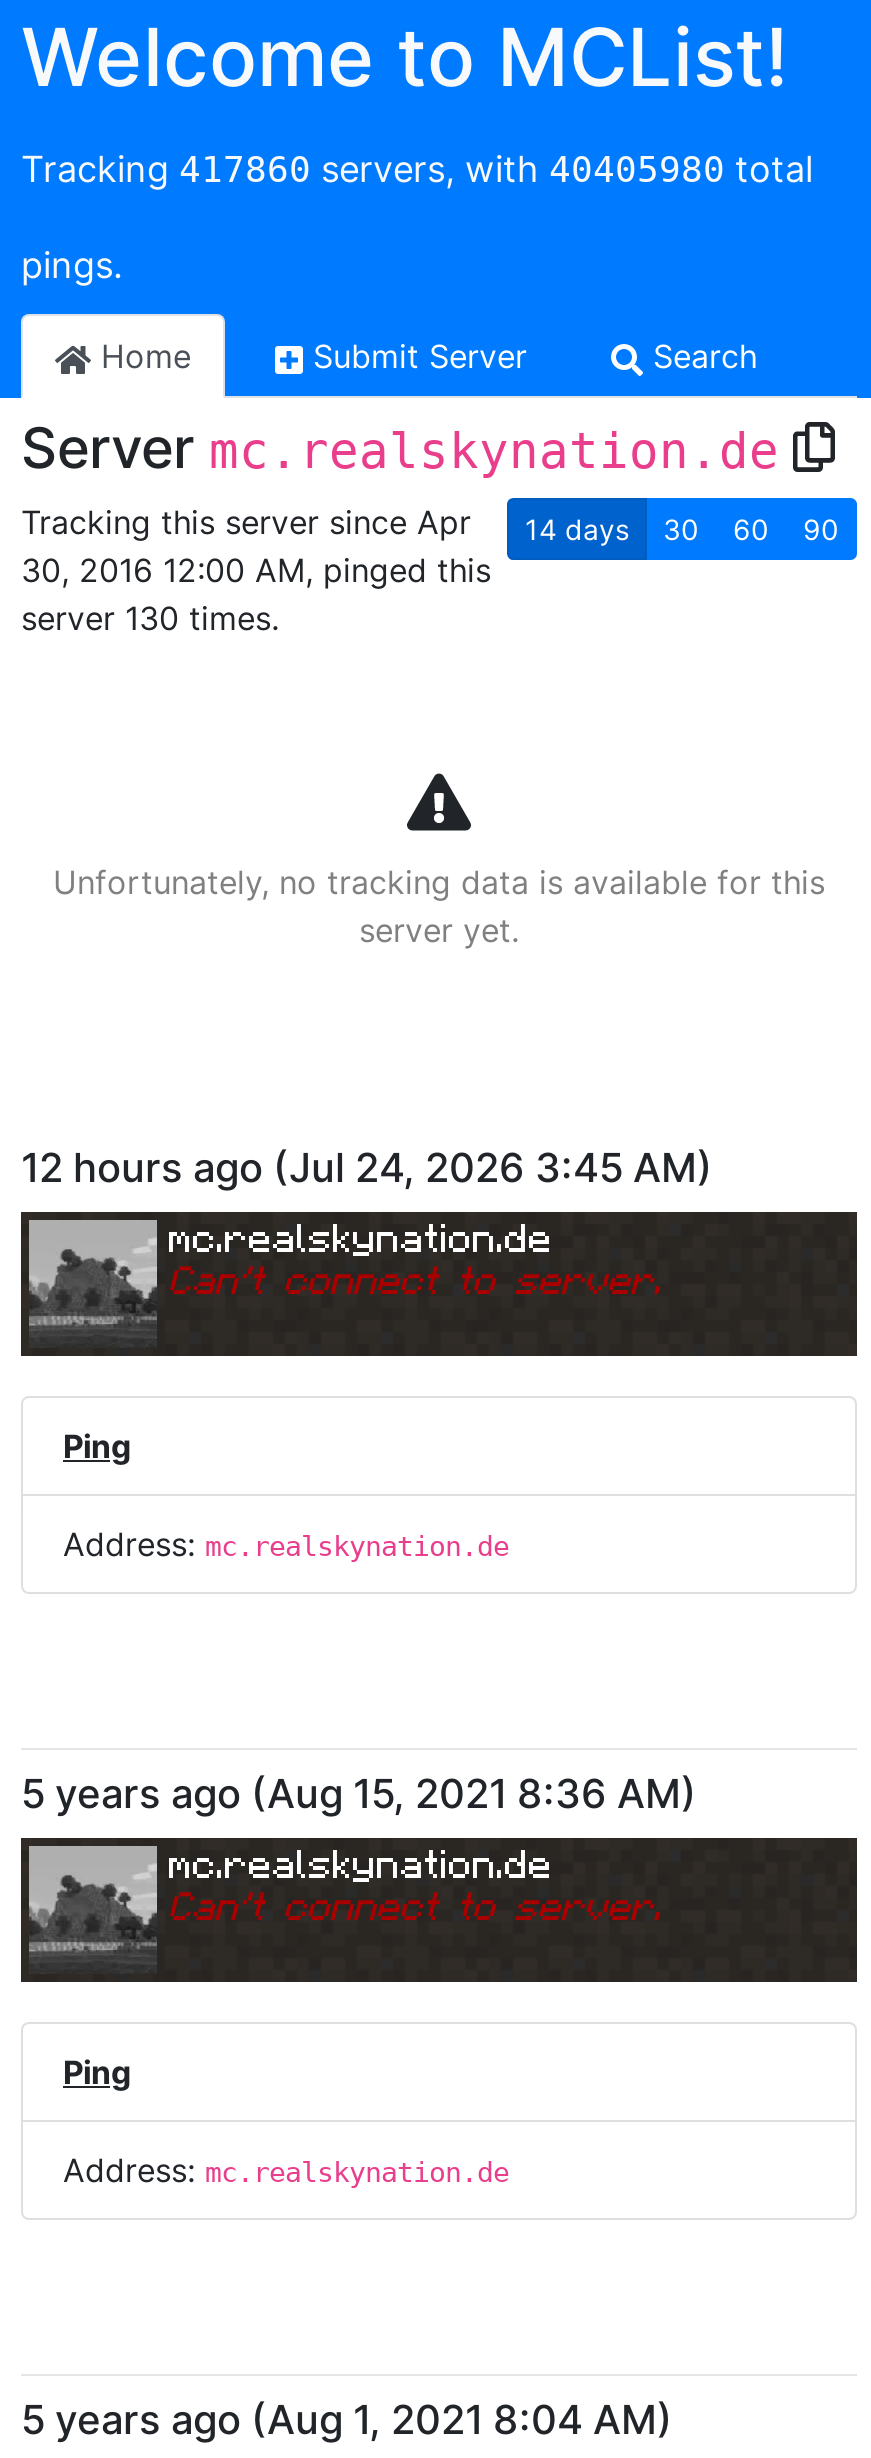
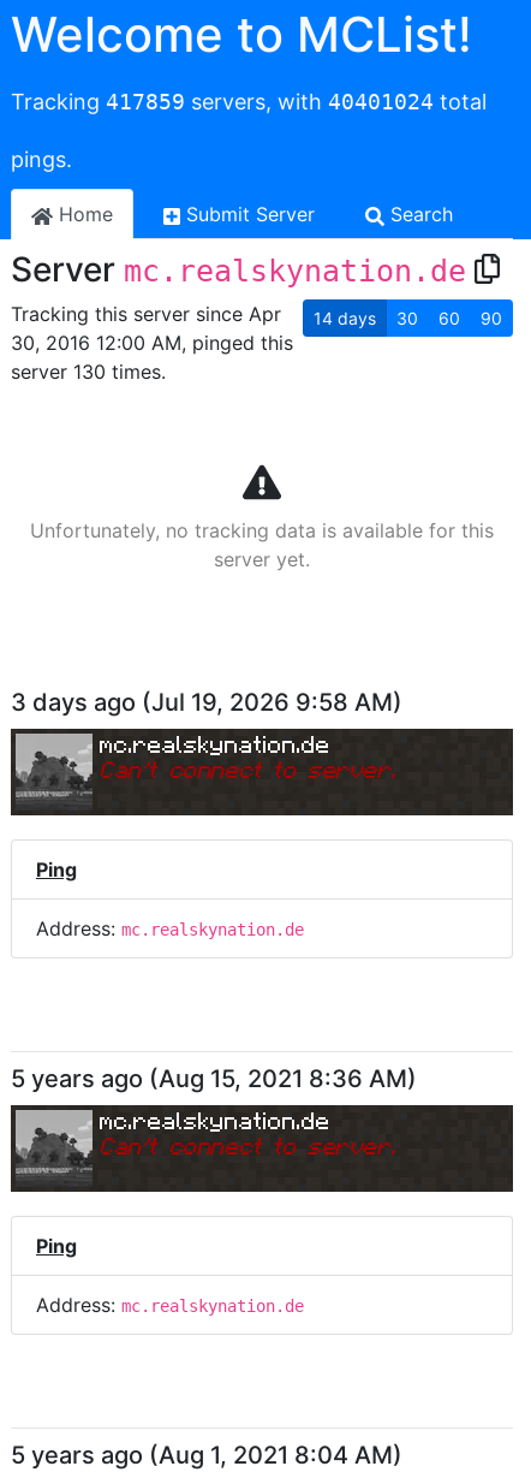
- Tracking 417860 servers, with 40405980 total
+ Tracking 417859 servers, with 40401024 total

- 12 hours ago (Jul 24, 2026 3:45 AM)
+ 3 days ago (Jul 19, 2026 9:58 AM)
